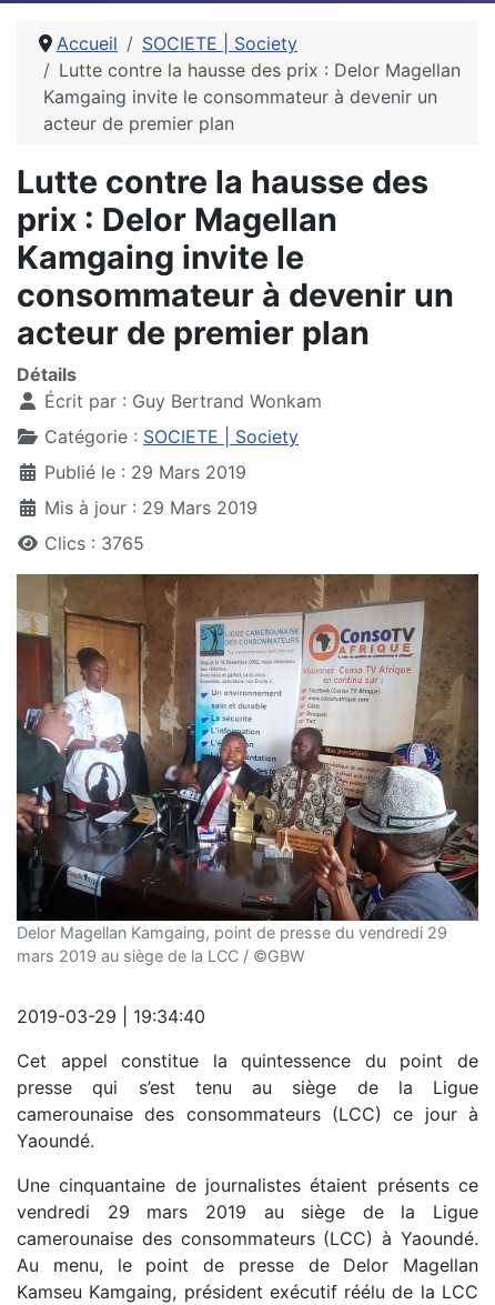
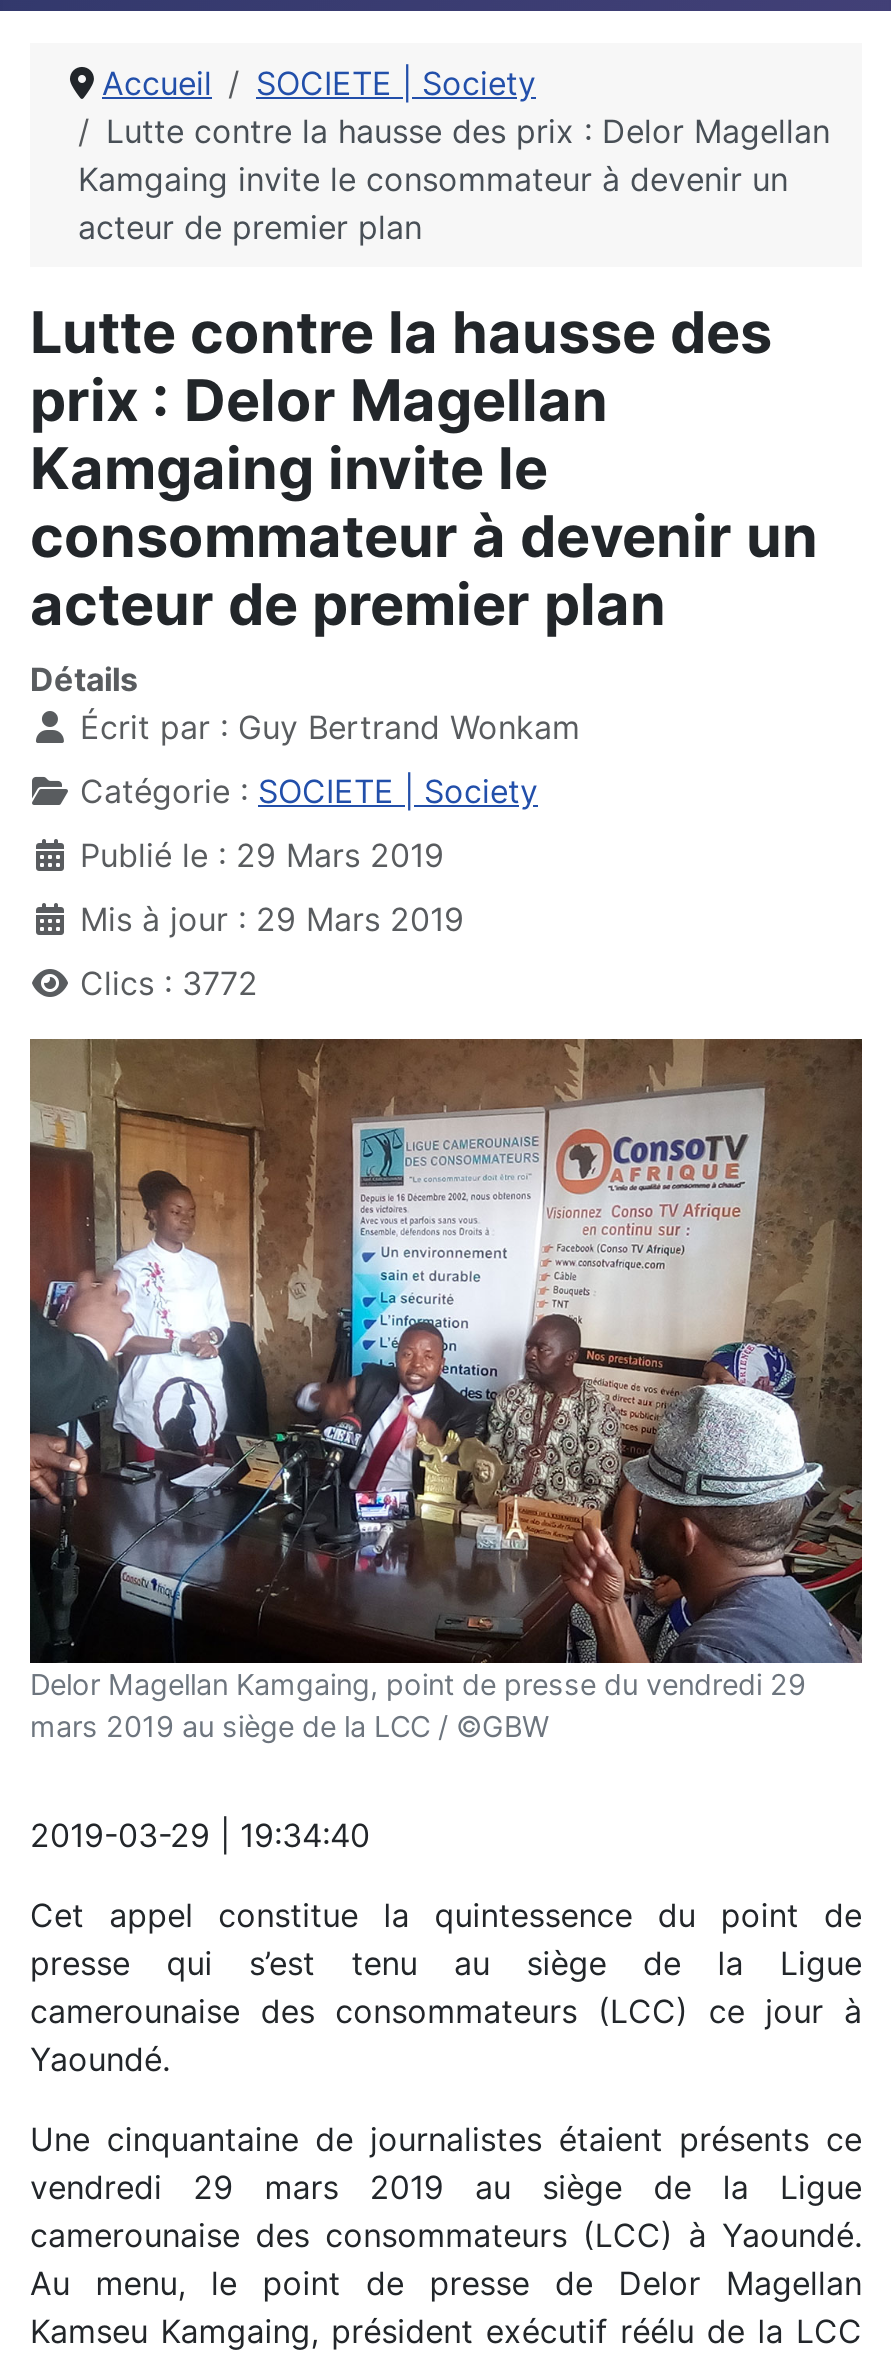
- Clics : 3765
+ Clics : 3772
